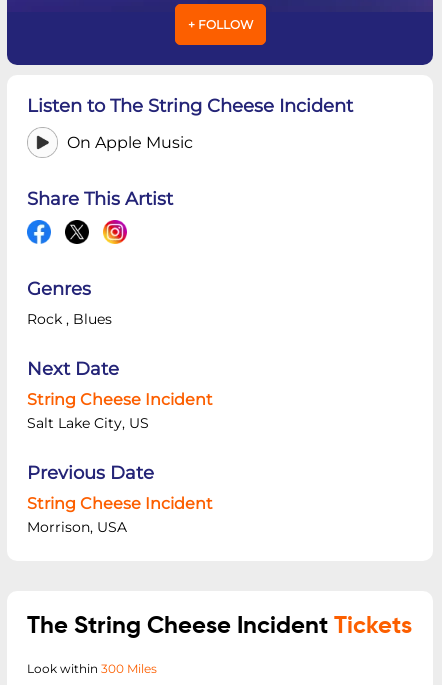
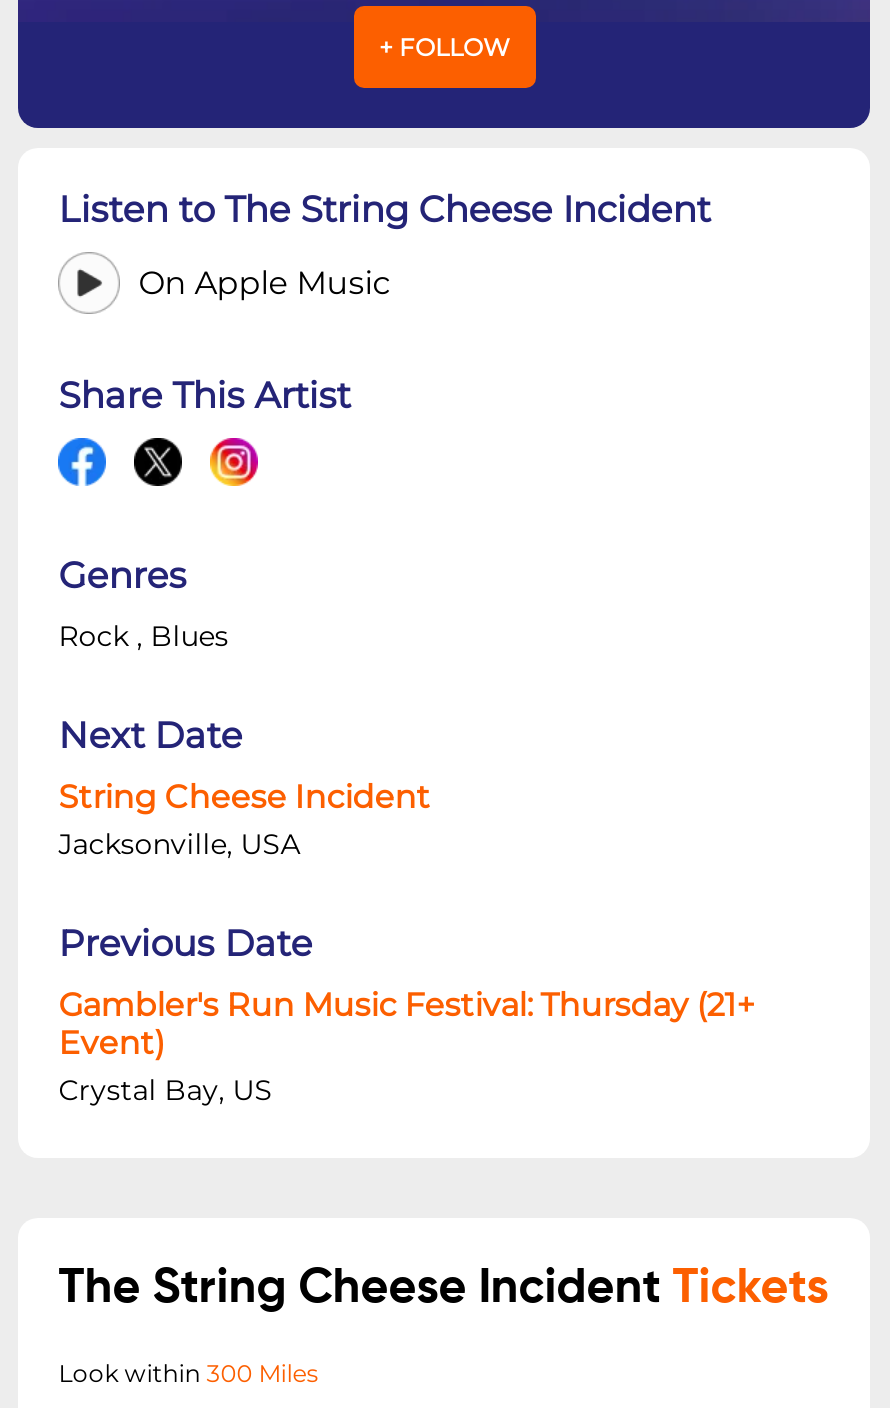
- Salt Lake City, US
+ Jacksonville, USA

- String Cheese Incident
- Morrison, USA
+ Gambler's Run Music Festival: Thursday (21+
+ Event)
+ Crystal Bay, US
